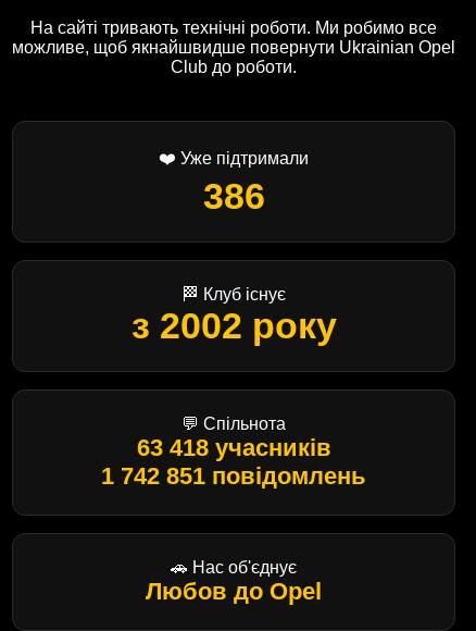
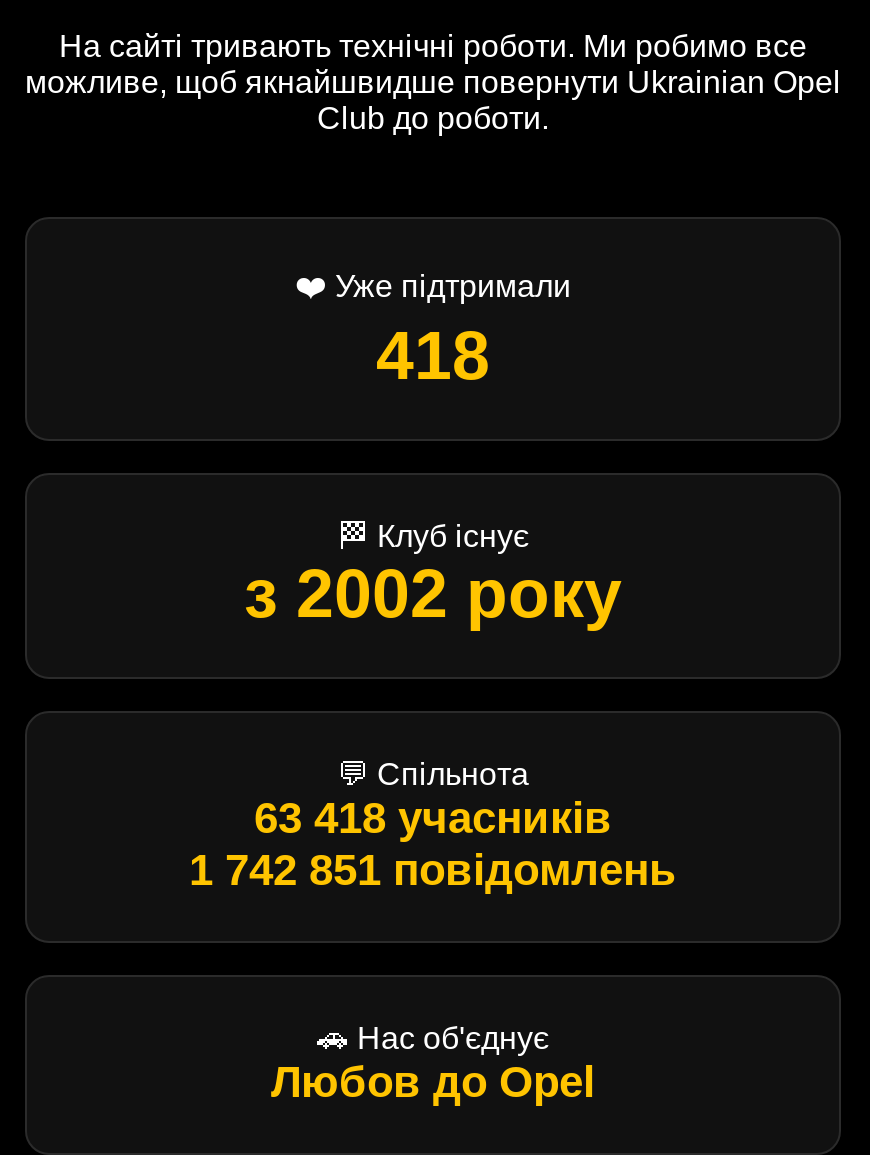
- 386
+ 418
